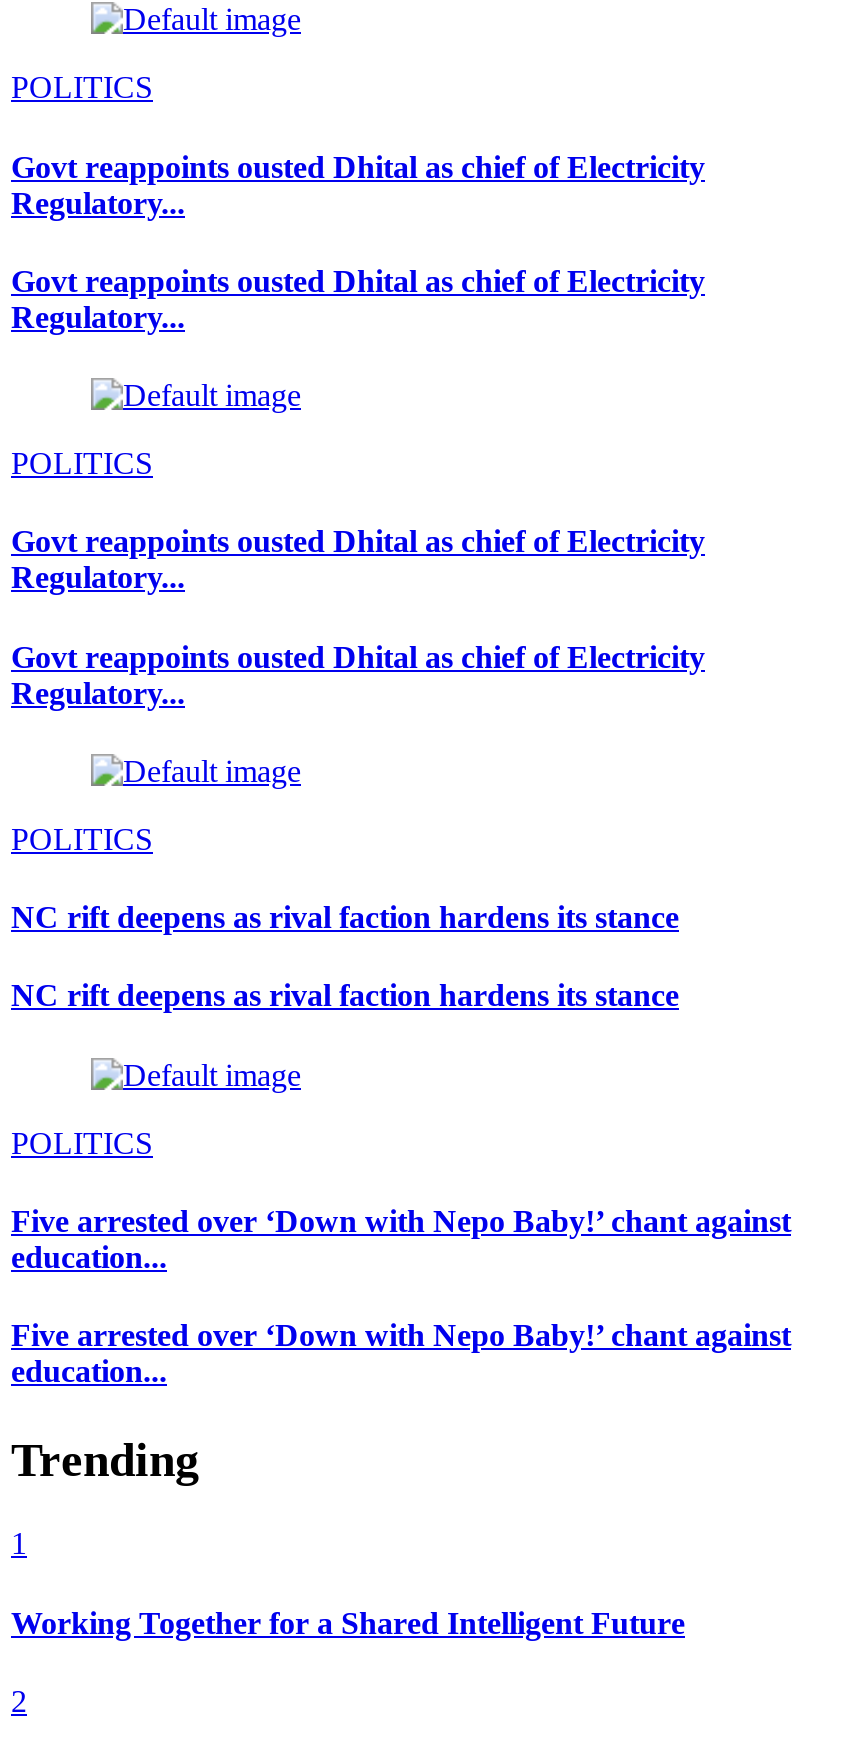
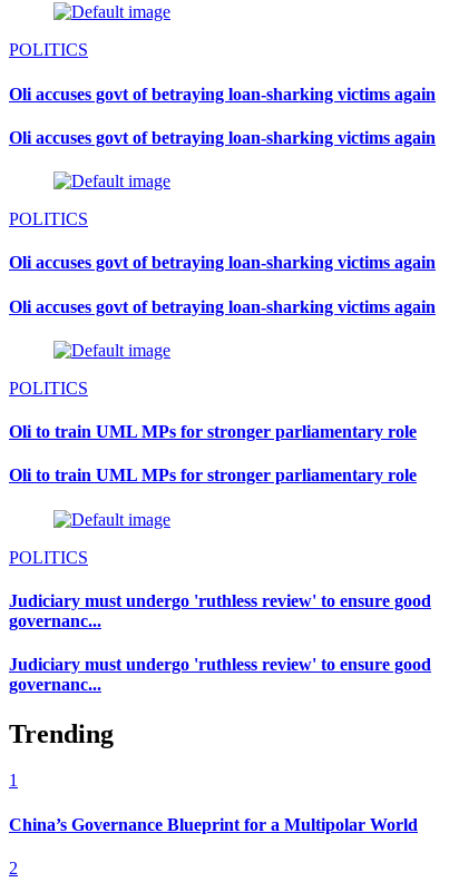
- Govt reappoints ousted Dhital as chief of Electricity
- Regulatory...
+ Oli accuses govt of betraying loan-sharking victims again

- Govt reappoints ousted Dhital as chief of Electricity
- Regulatory...
+ Oli accuses govt of betraying loan-sharking victims again

- Govt reappoints ousted Dhital as chief of Electricity
- Regulatory...
+ Oli accuses govt of betraying loan-sharking victims again

- Govt reappoints ousted Dhital as chief of Electricity
- Regulatory...
+ Oli accuses govt of betraying loan-sharking victims again

- NC rift deepens as rival faction hardens its stance
+ Oli to train UML MPs for stronger parliamentary role

- NC rift deepens as rival faction hardens its stance
+ Oli to train UML MPs for stronger parliamentary role

- Five arrested over ‘Down with Nepo Baby!’ chant against
- education...
+ Judiciary must undergo 'ruthless review' to ensure good
+ governanc...

- Five arrested over ‘Down with Nepo Baby!’ chant against
- education...
+ Judiciary must undergo 'ruthless review' to ensure good
+ governanc...

- Working Together for a Shared Intelligent Future
+ China’s Governance Blueprint for a Multipolar World
